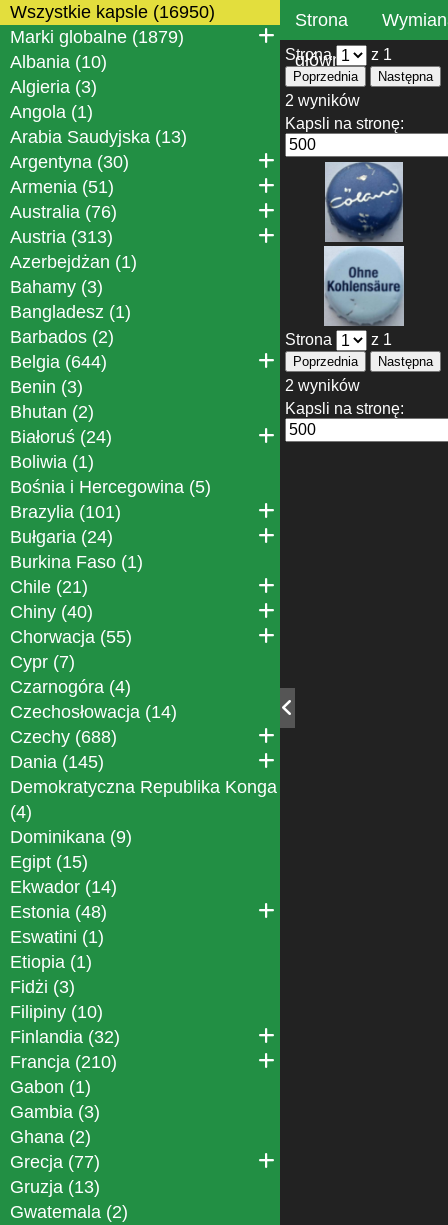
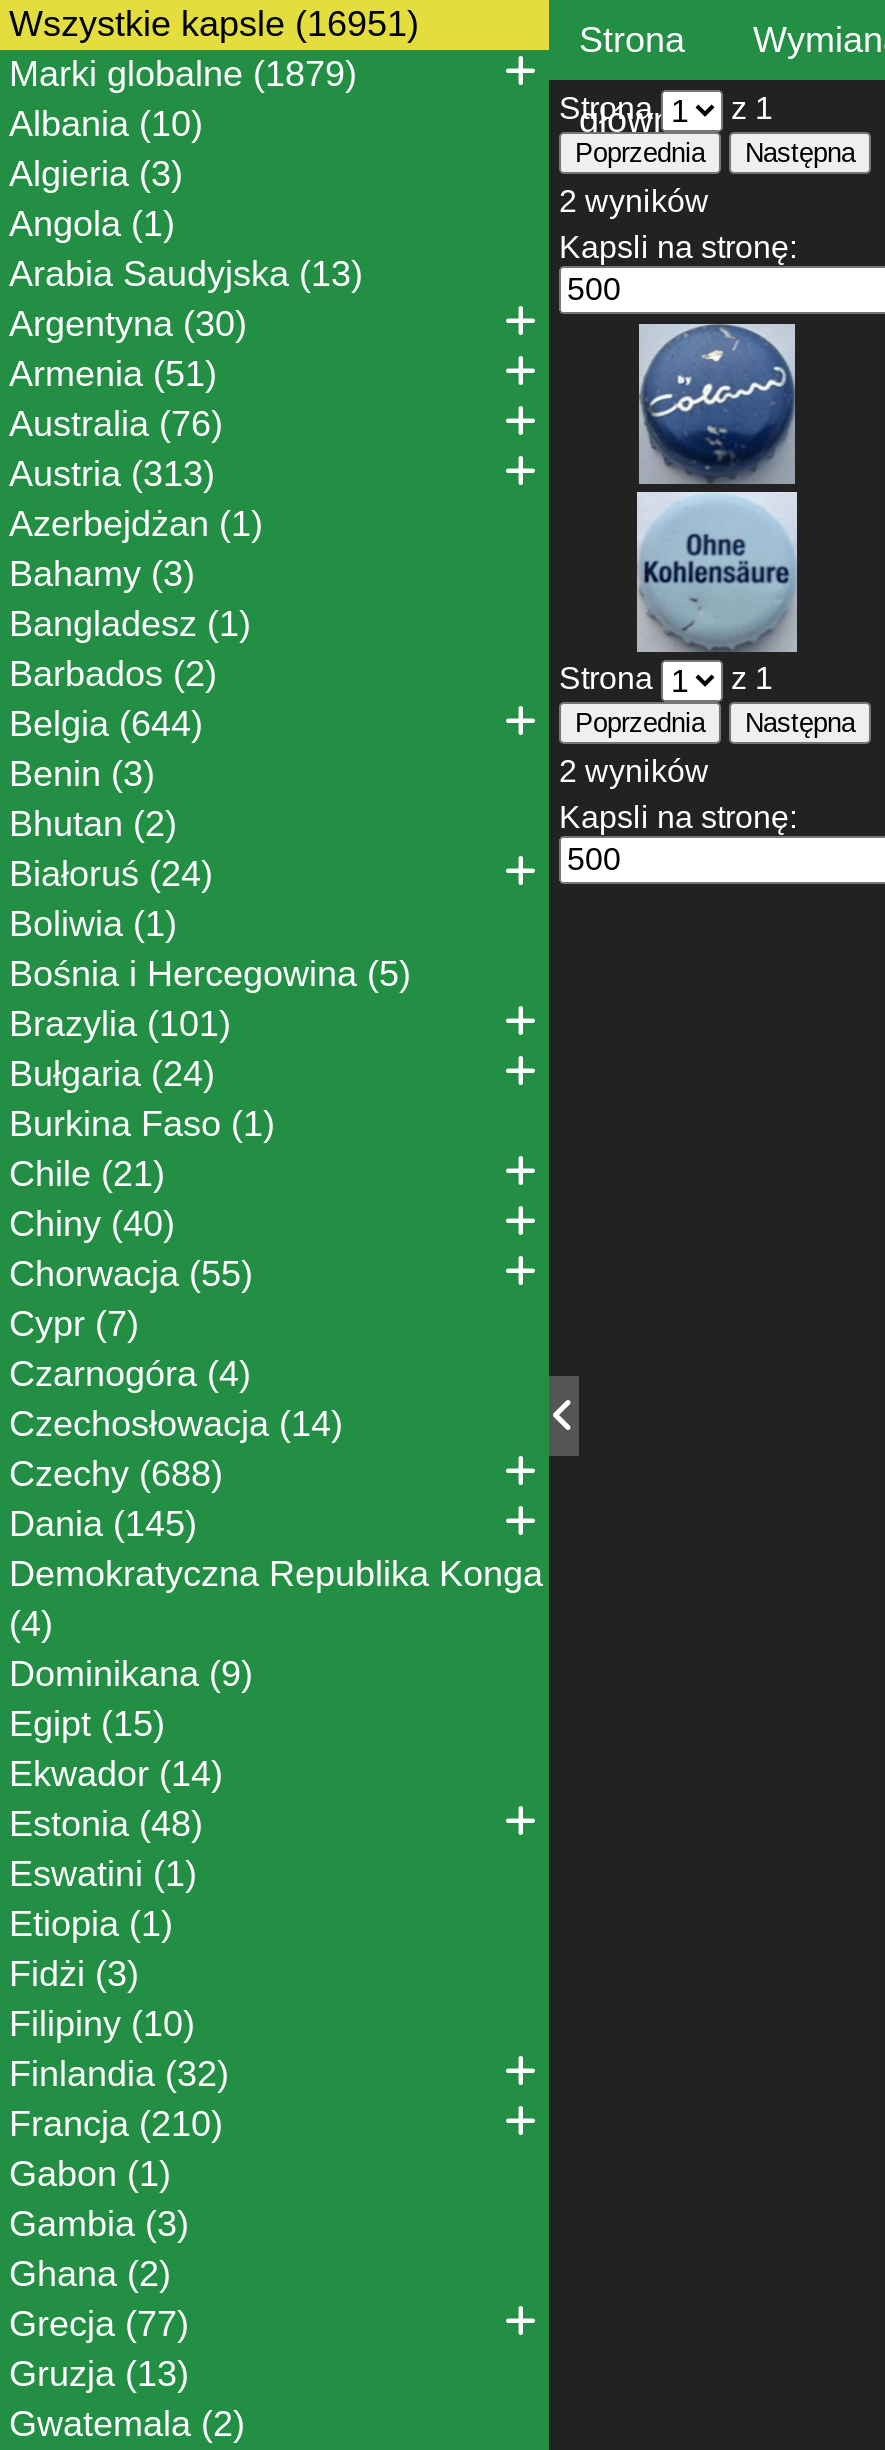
- Wszystkie kapsle (16950)
+ Wszystkie kapsle (16951)
